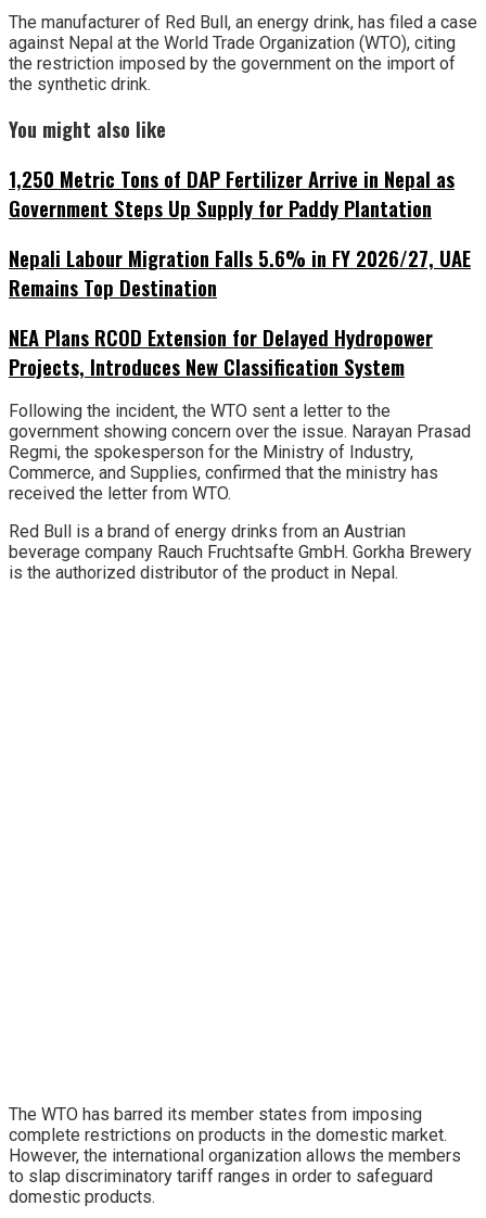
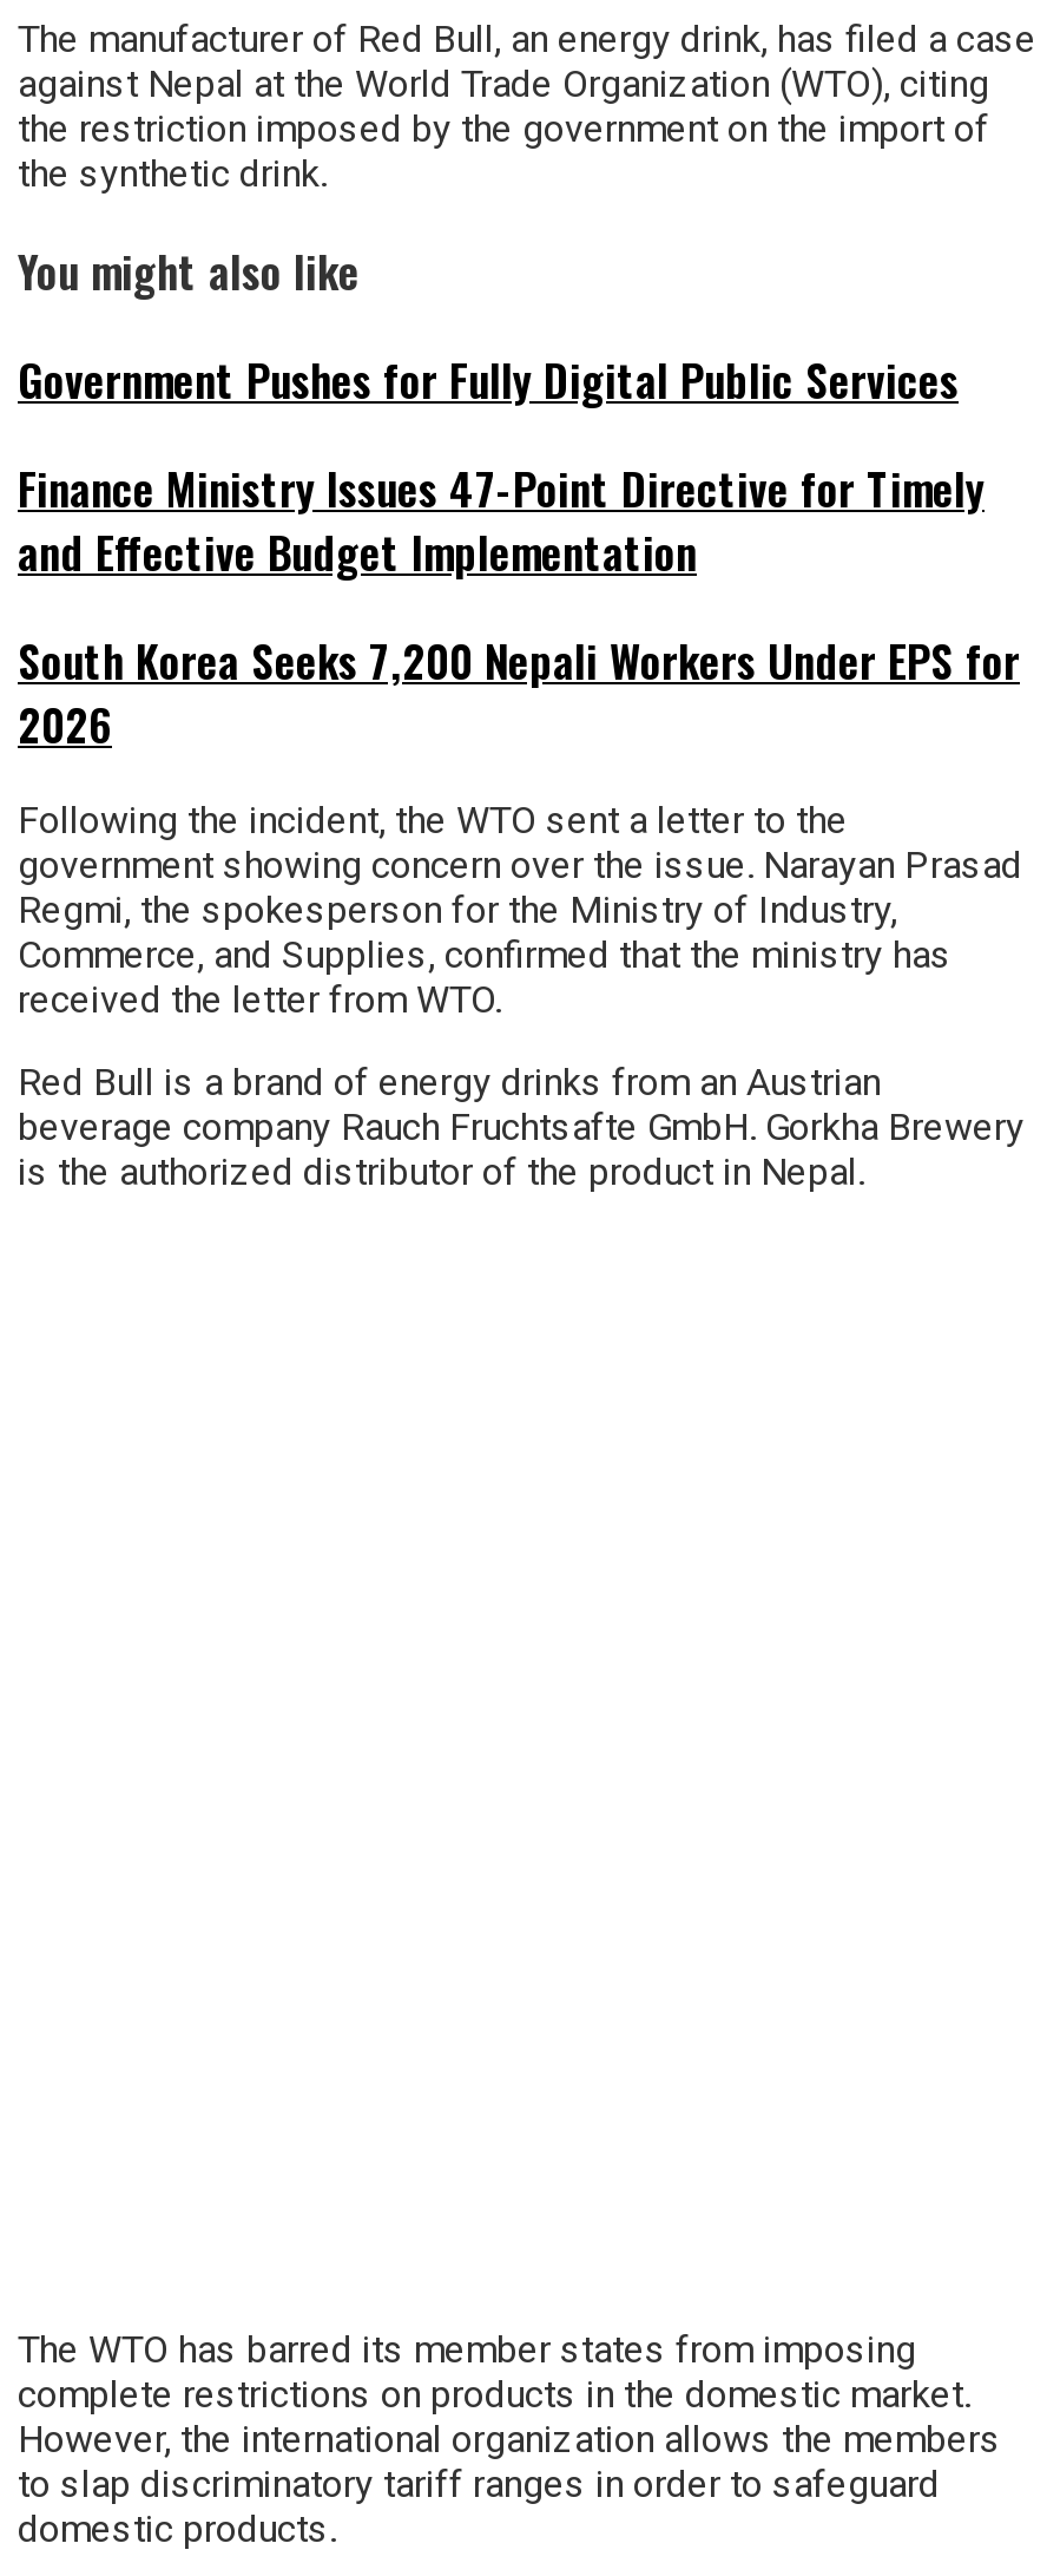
- 1,250 Metric Tons of DAP Fertilizer Arrive in Nepal as
- Government Steps Up Supply for Paddy Plantation
+ Government Pushes for Fully Digital Public Services

- Nepali Labour Migration Falls 5.6% in FY 2026/27, UAE
- Remains Top Destination
+ Finance Ministry Issues 47-Point Directive for Timely
+ and Effective Budget Implementation

- NEA Plans RCOD Extension for Delayed Hydropower
- Projects, Introduces New Classification System
+ South Korea Seeks 7,200 Nepali Workers Under EPS for
+ 2026
